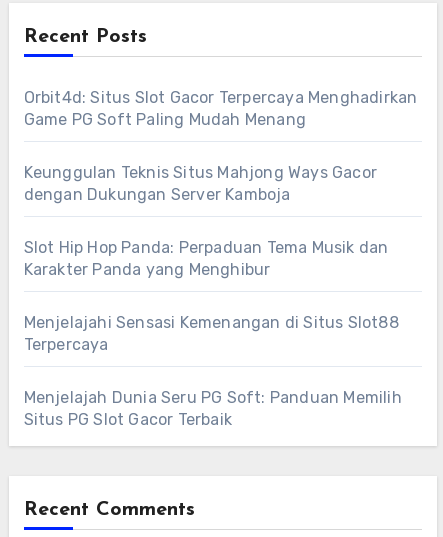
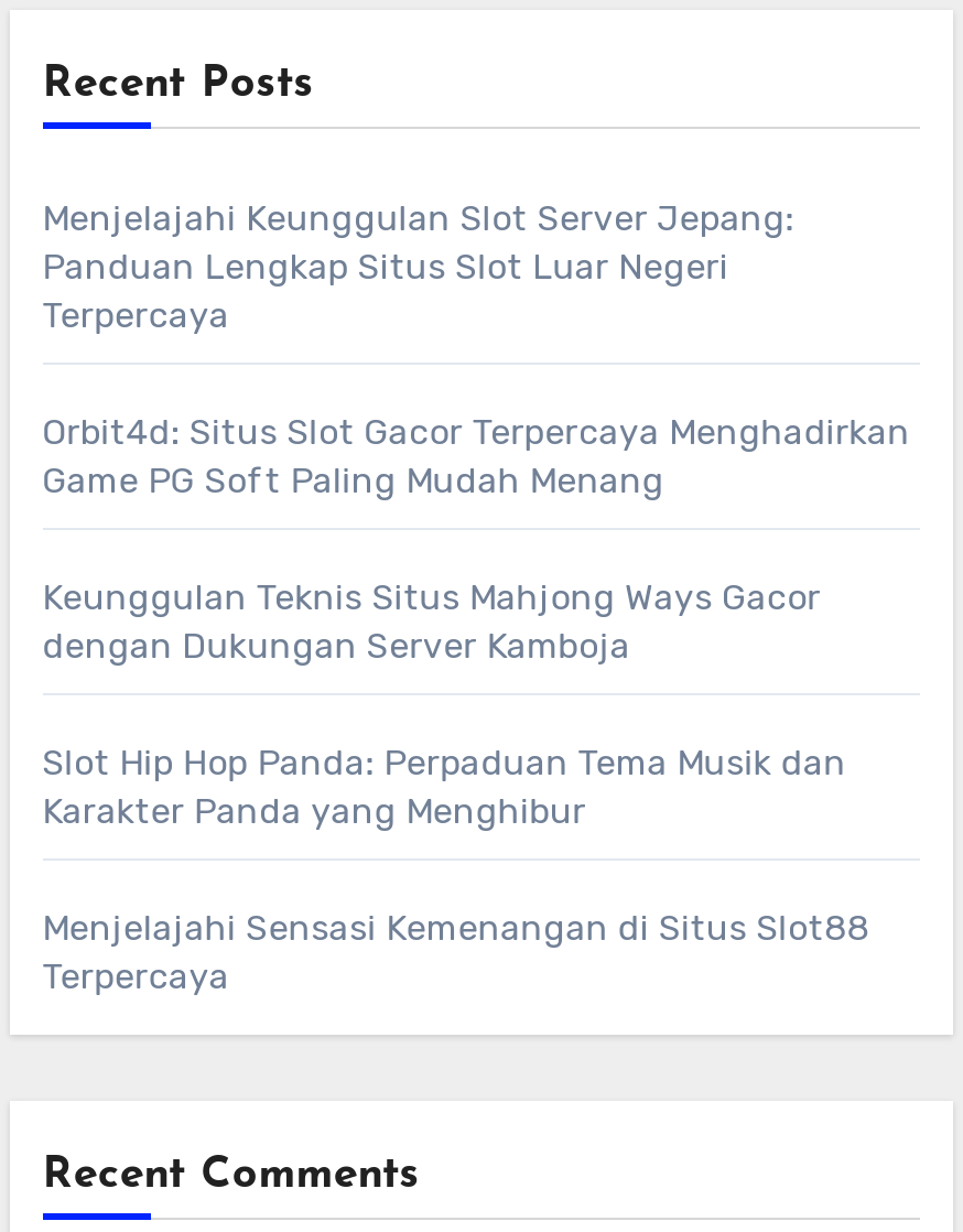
+ Menjelajahi Keunggulan Slot Server Jepang:
+ Panduan Lengkap Situs Slot Luar Negeri
+ Terpercaya

moved down: Orbit4d: Situs Slot Gacor Terpercaya Menghadirkan | Game PG Soft Paling Mudah Menang | Keunggulan Teknis Situs Mahjong Ways Gacor | dengan Dukungan Server Kamboja | Slot Hip Hop Panda: Perpaduan Tema Musik dan | Karakter Panda yang Menghibur | Menjelajahi Sensasi Kemenangan di Situs Slot88 | Terpercaya

- Menjelajah Dunia Seru PG Soft: Panduan Memilih
- Situs PG Slot Gacor Terbaik
